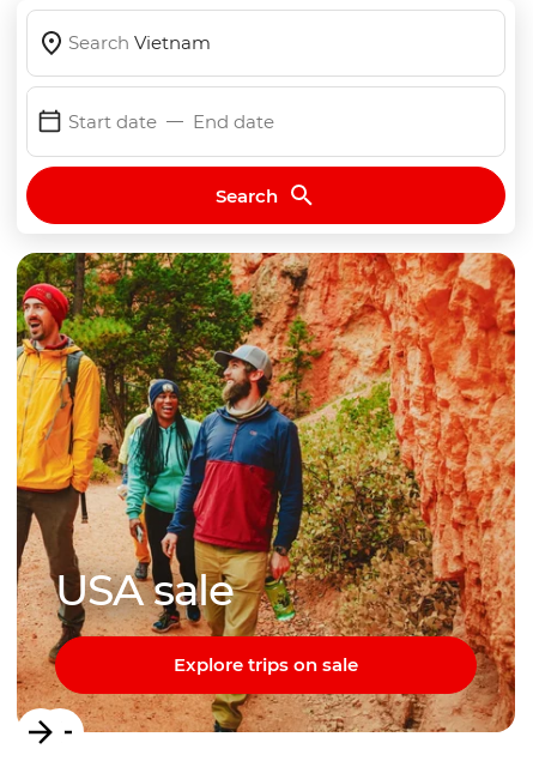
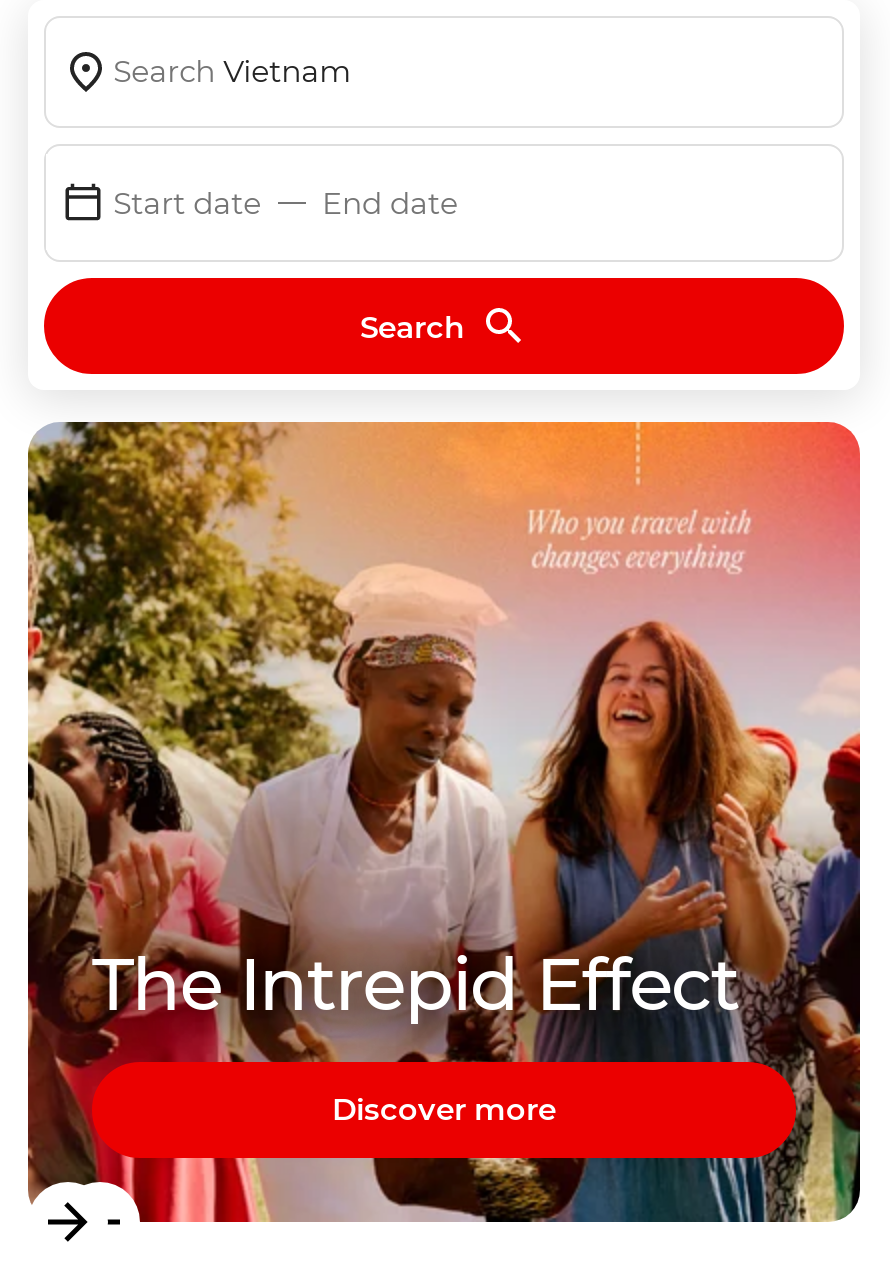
- [image]
- USA sale
+ [image]
+ The Intrepid Effect

- Explore trips on sale
+ Discover more
